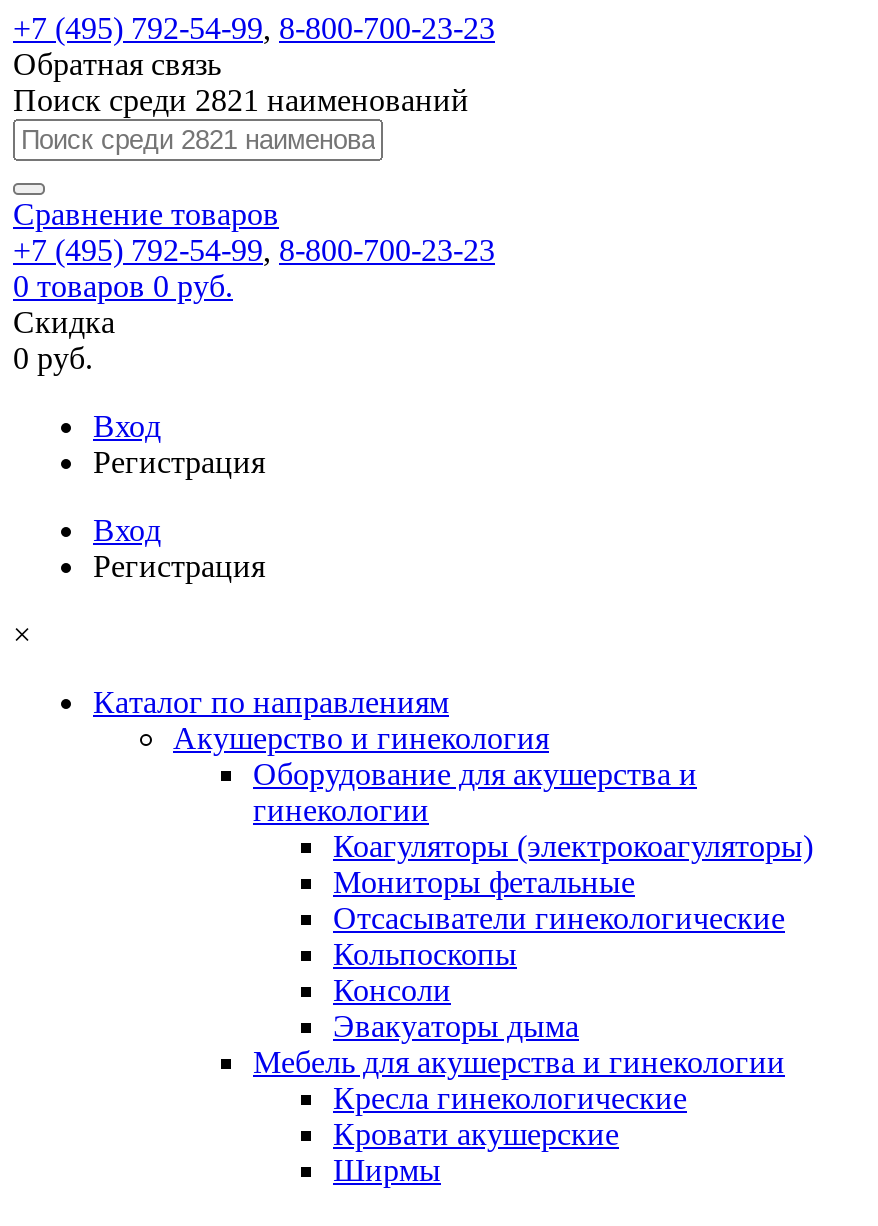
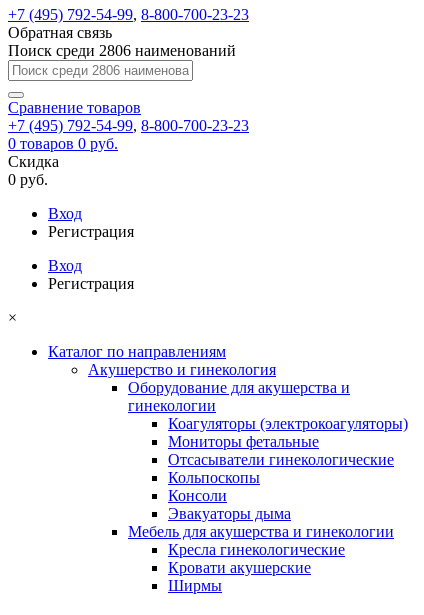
- Поиск среди 2821 наименований
+ Поиск среди 2806 наименований
